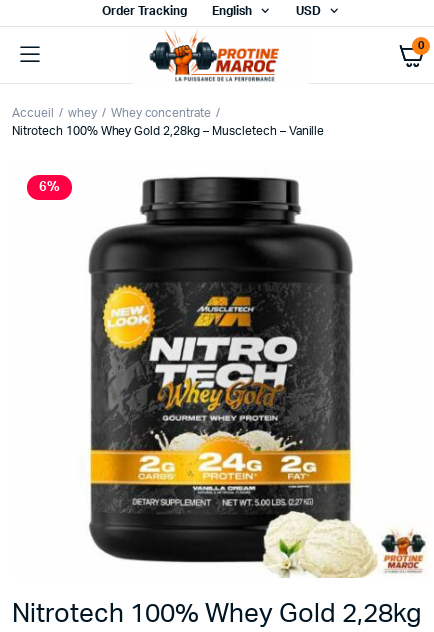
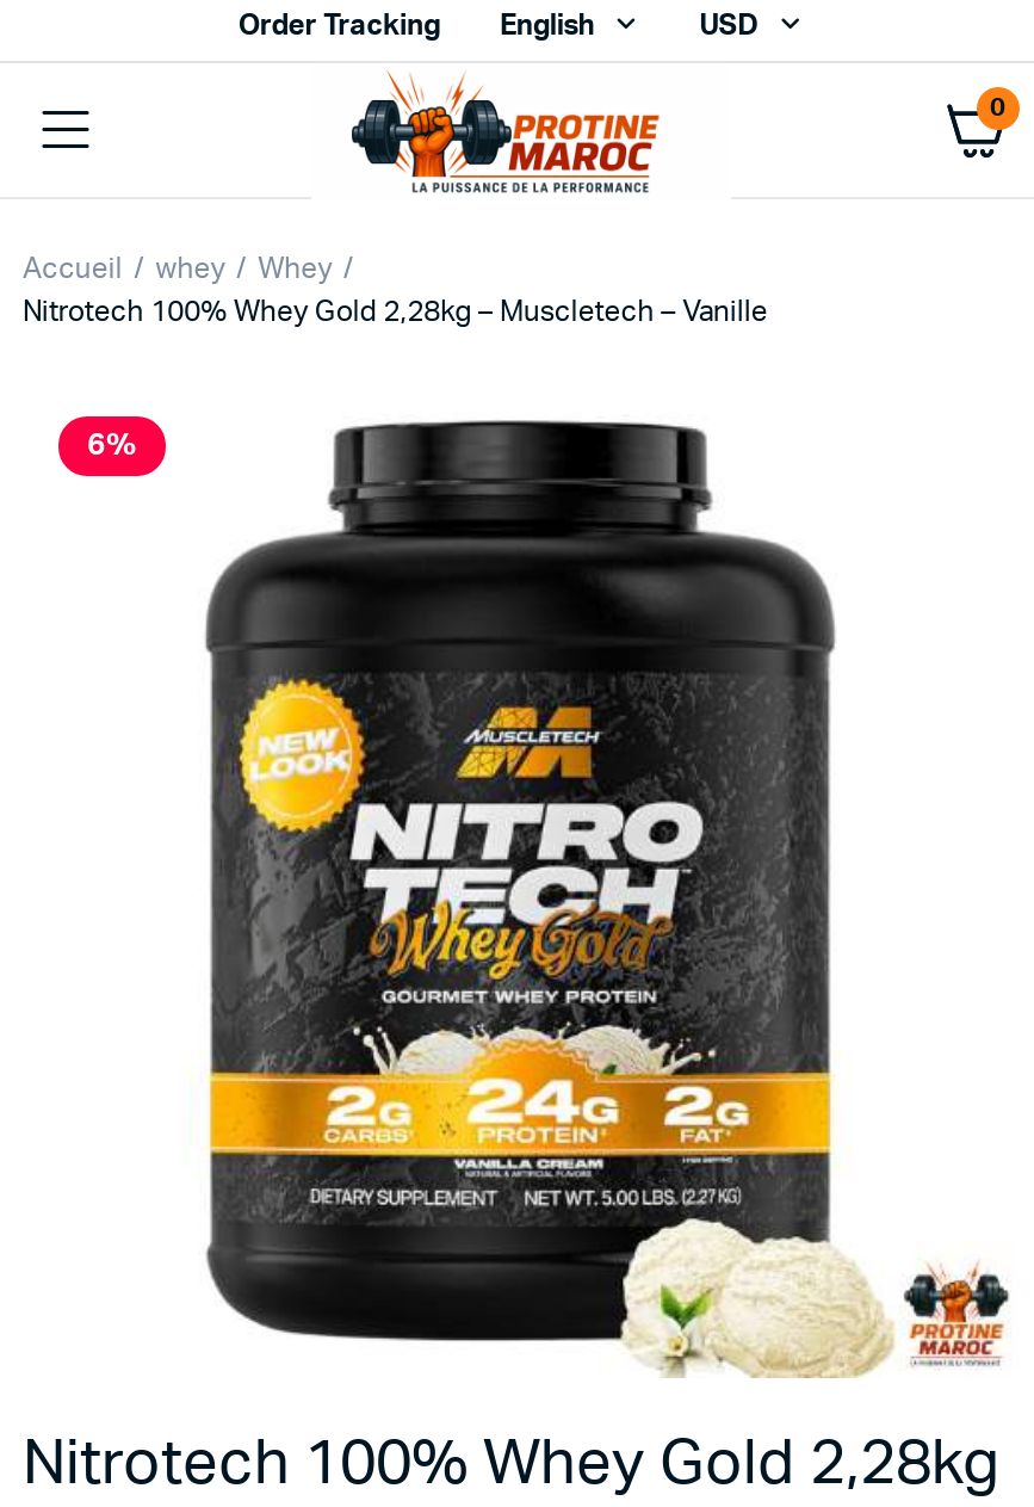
- Whey concentrate
+ Whey
